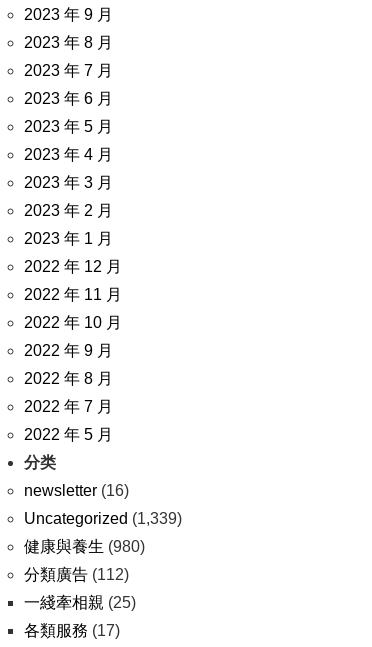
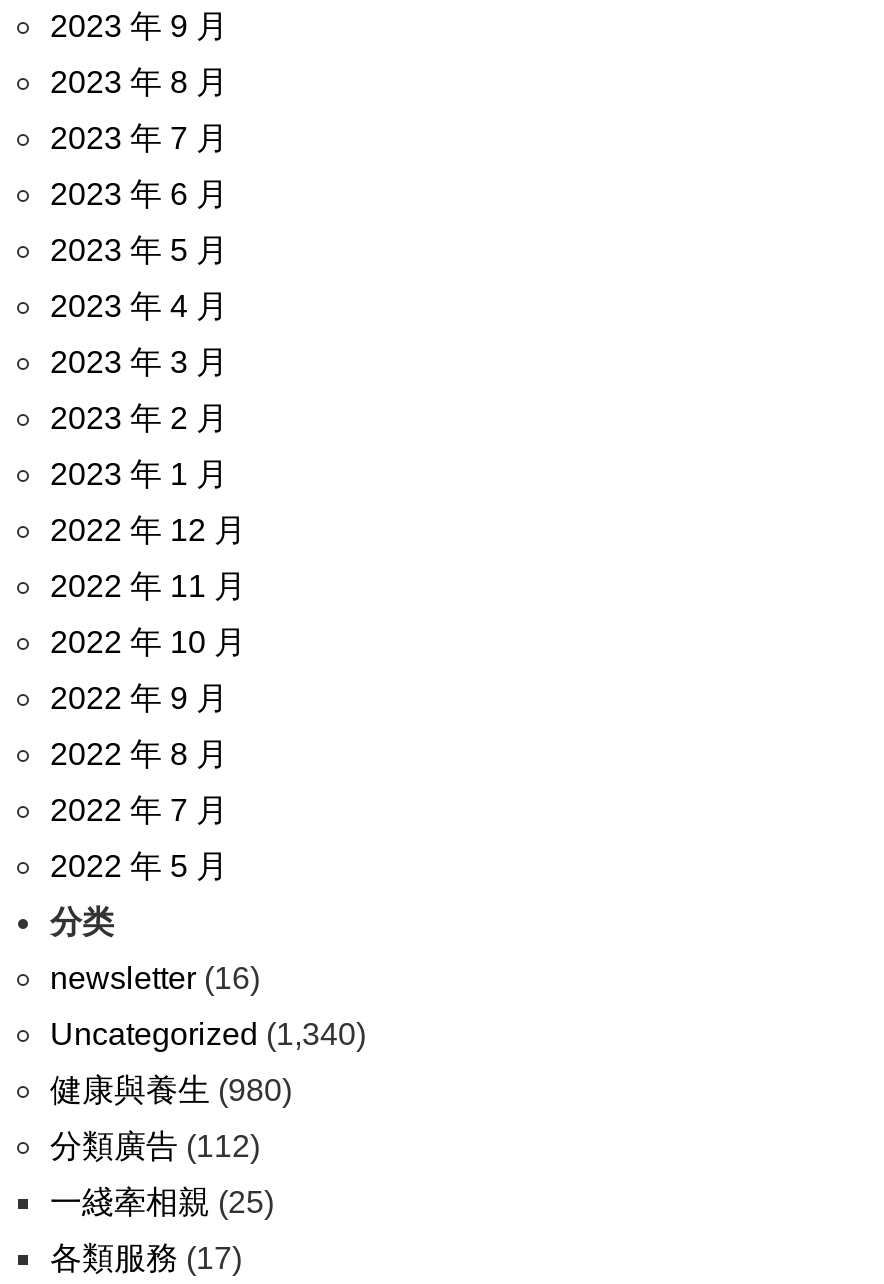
- Uncategorized (1,339)
+ Uncategorized (1,340)
